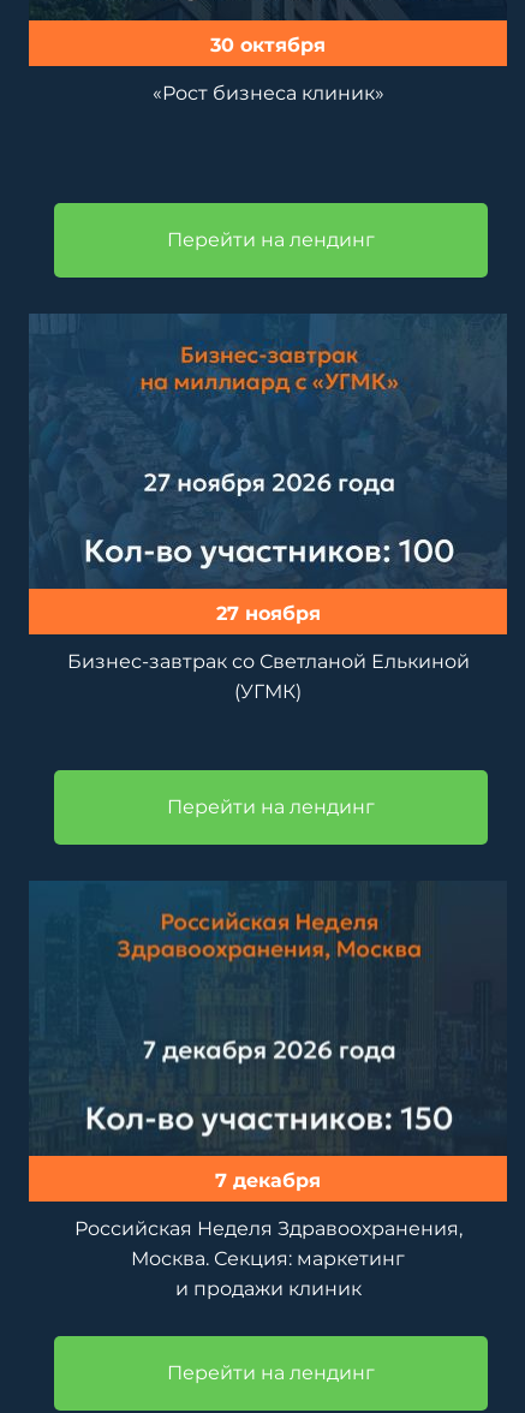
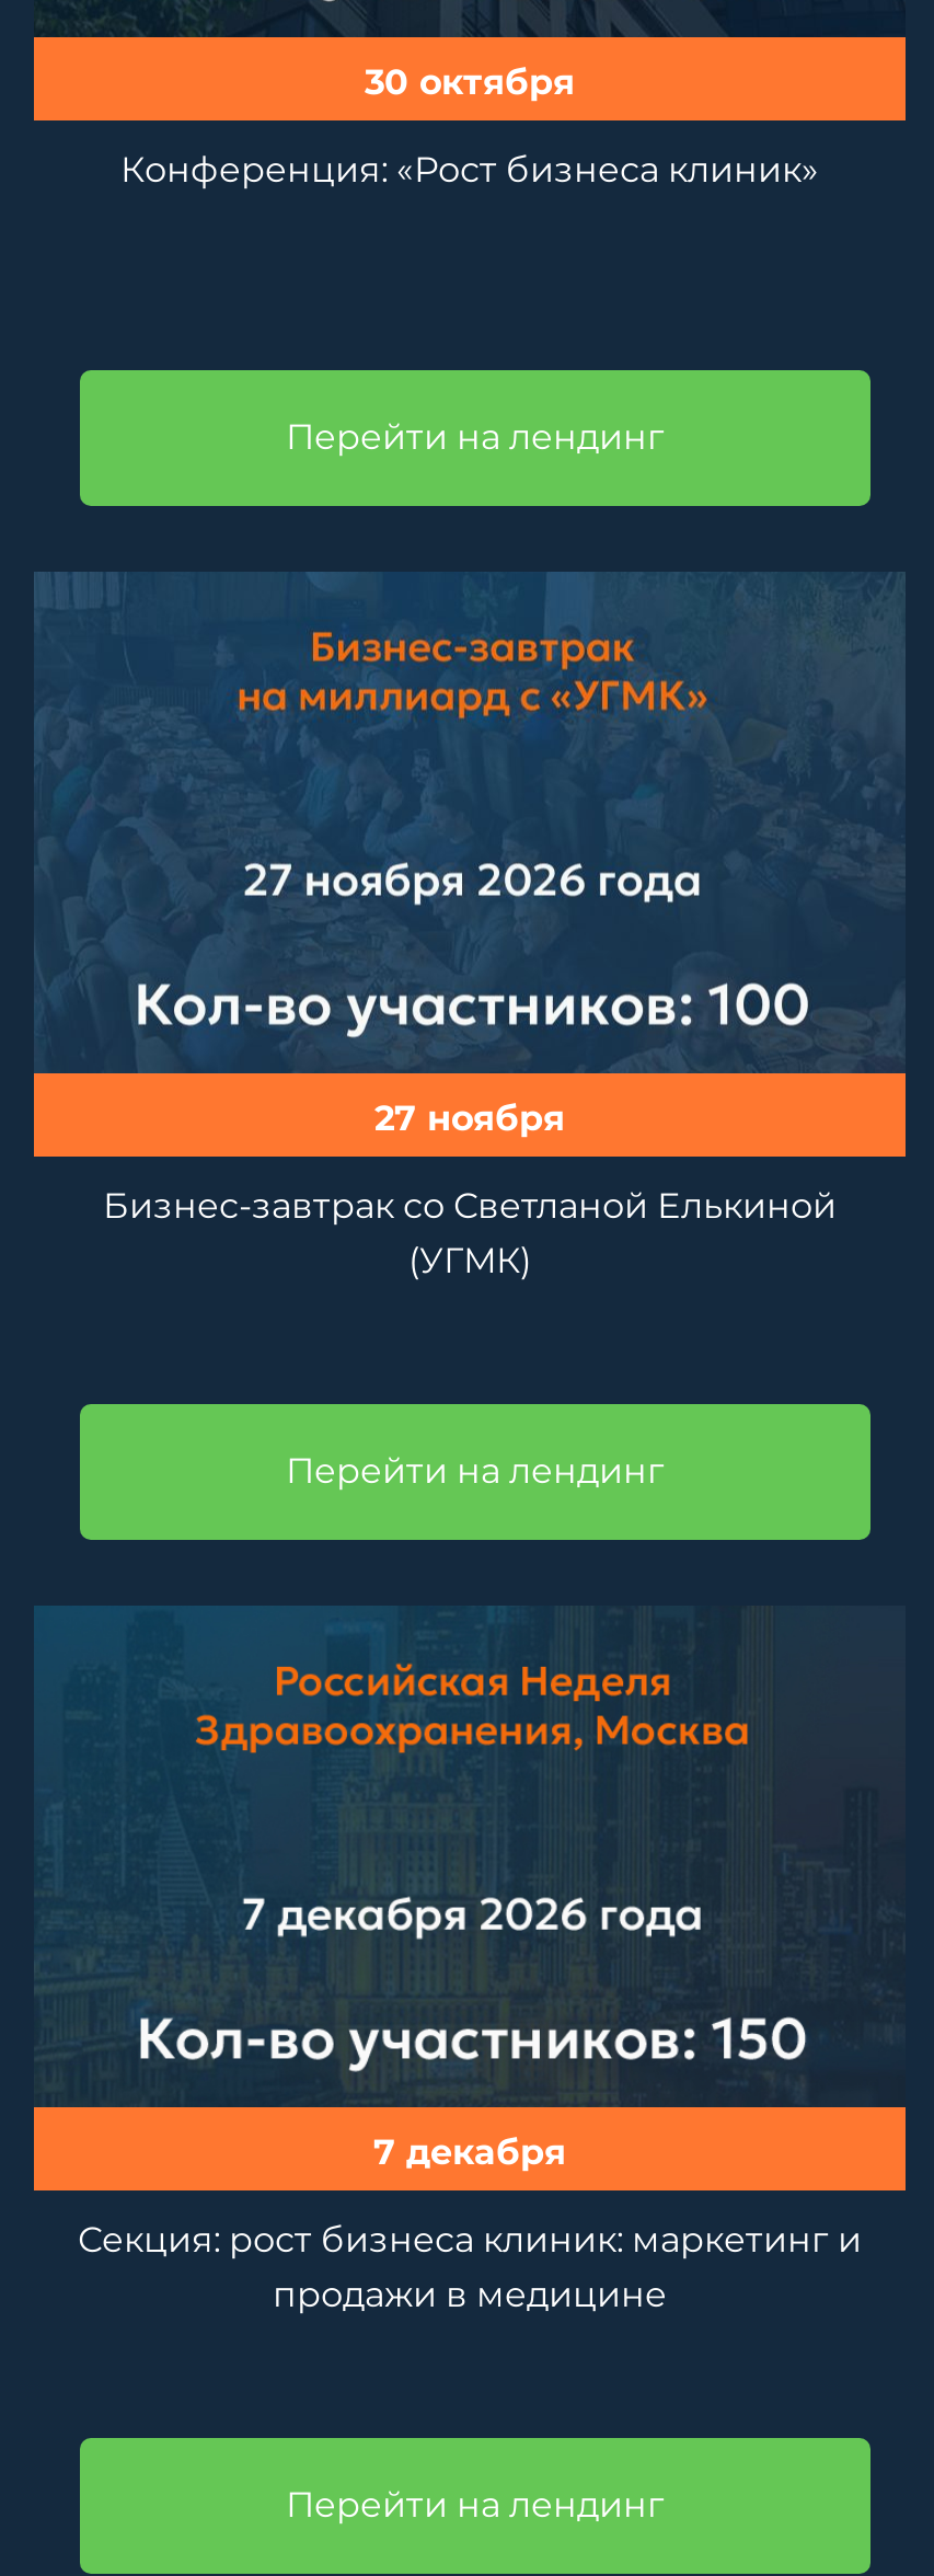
- «Рост бизнеса клиник»
+ Конференция: «Рост бизнеса клиник»

- Российская Неделя Здравоохранения,
- Москва. Секция: маркетинг
- и продажи клиник
+ Секция: рост бизнеса клиник: маркетинг и
+ продажи в медицине
